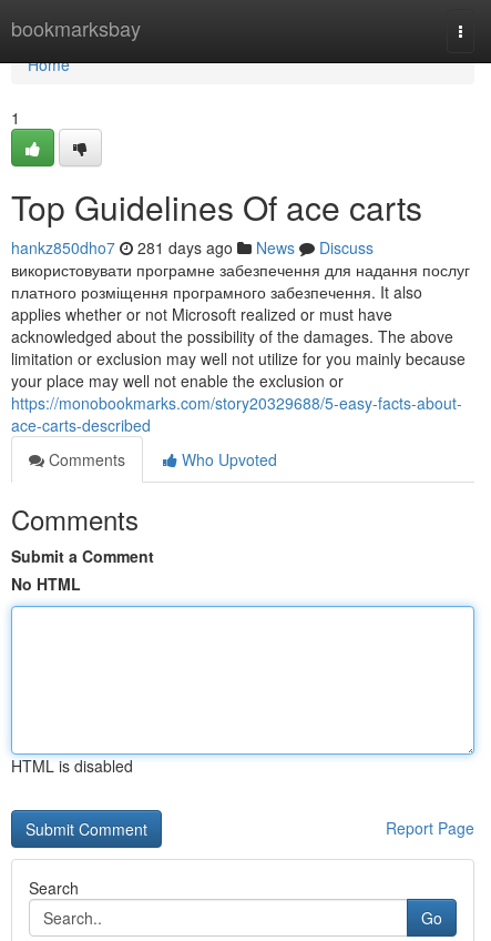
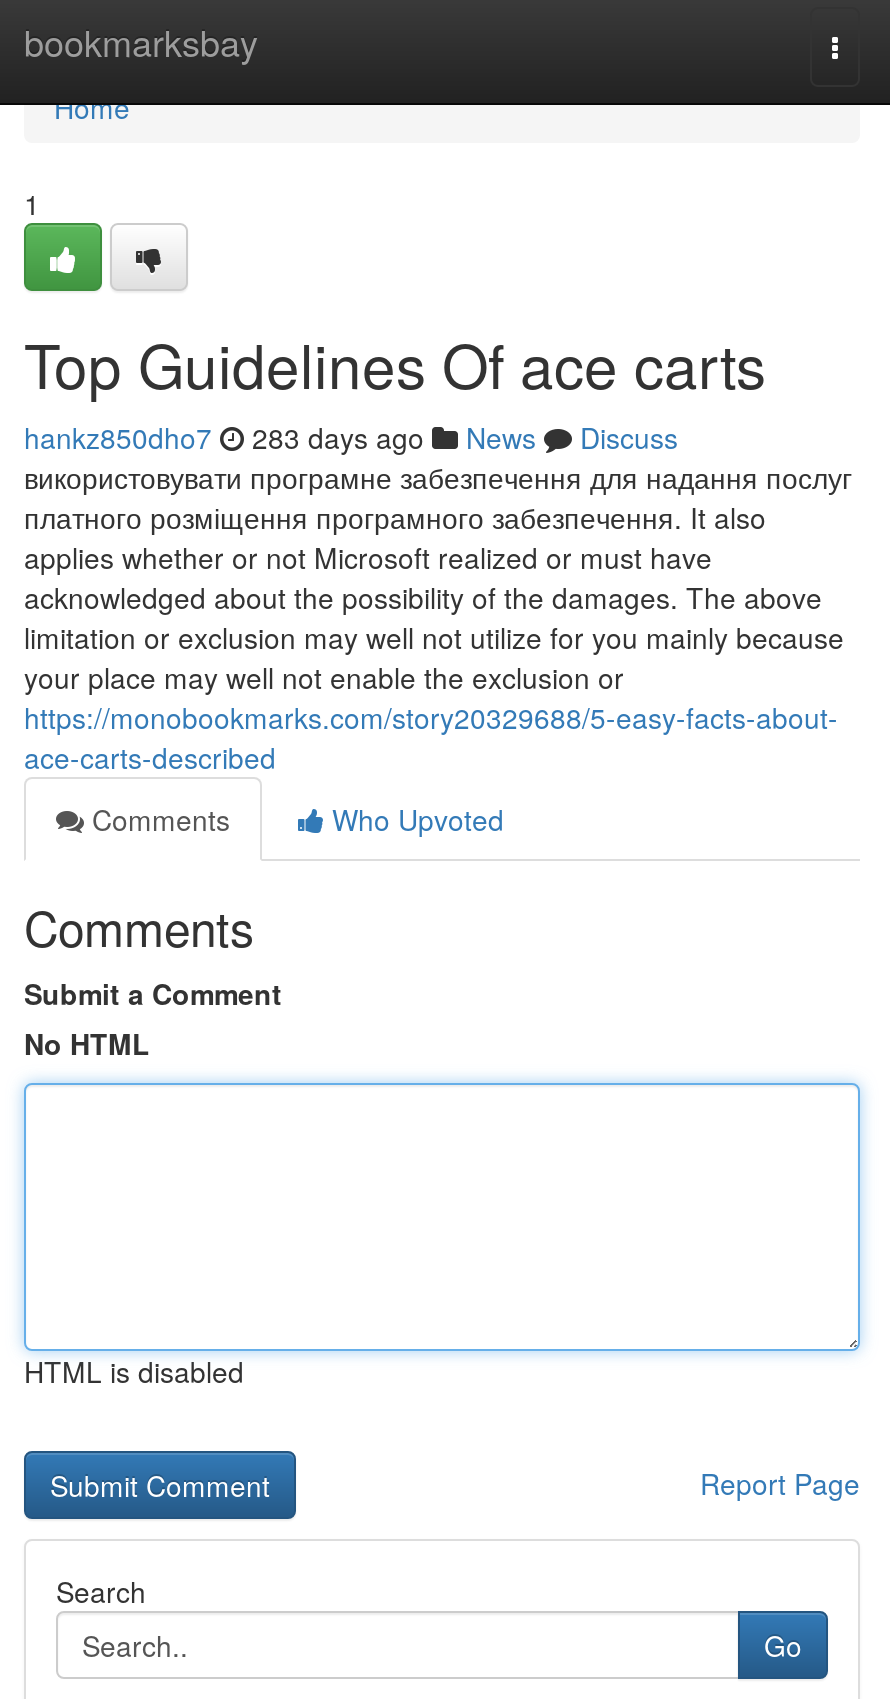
- hankz850dho7 281 days ago News Discuss
+ hankz850dho7 283 days ago News Discuss
